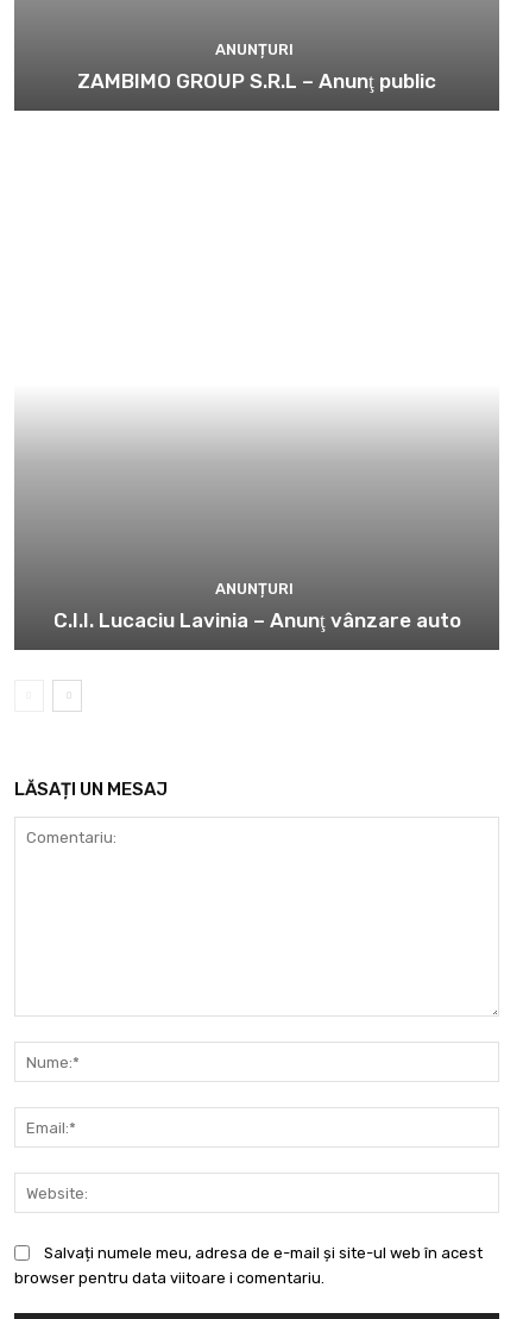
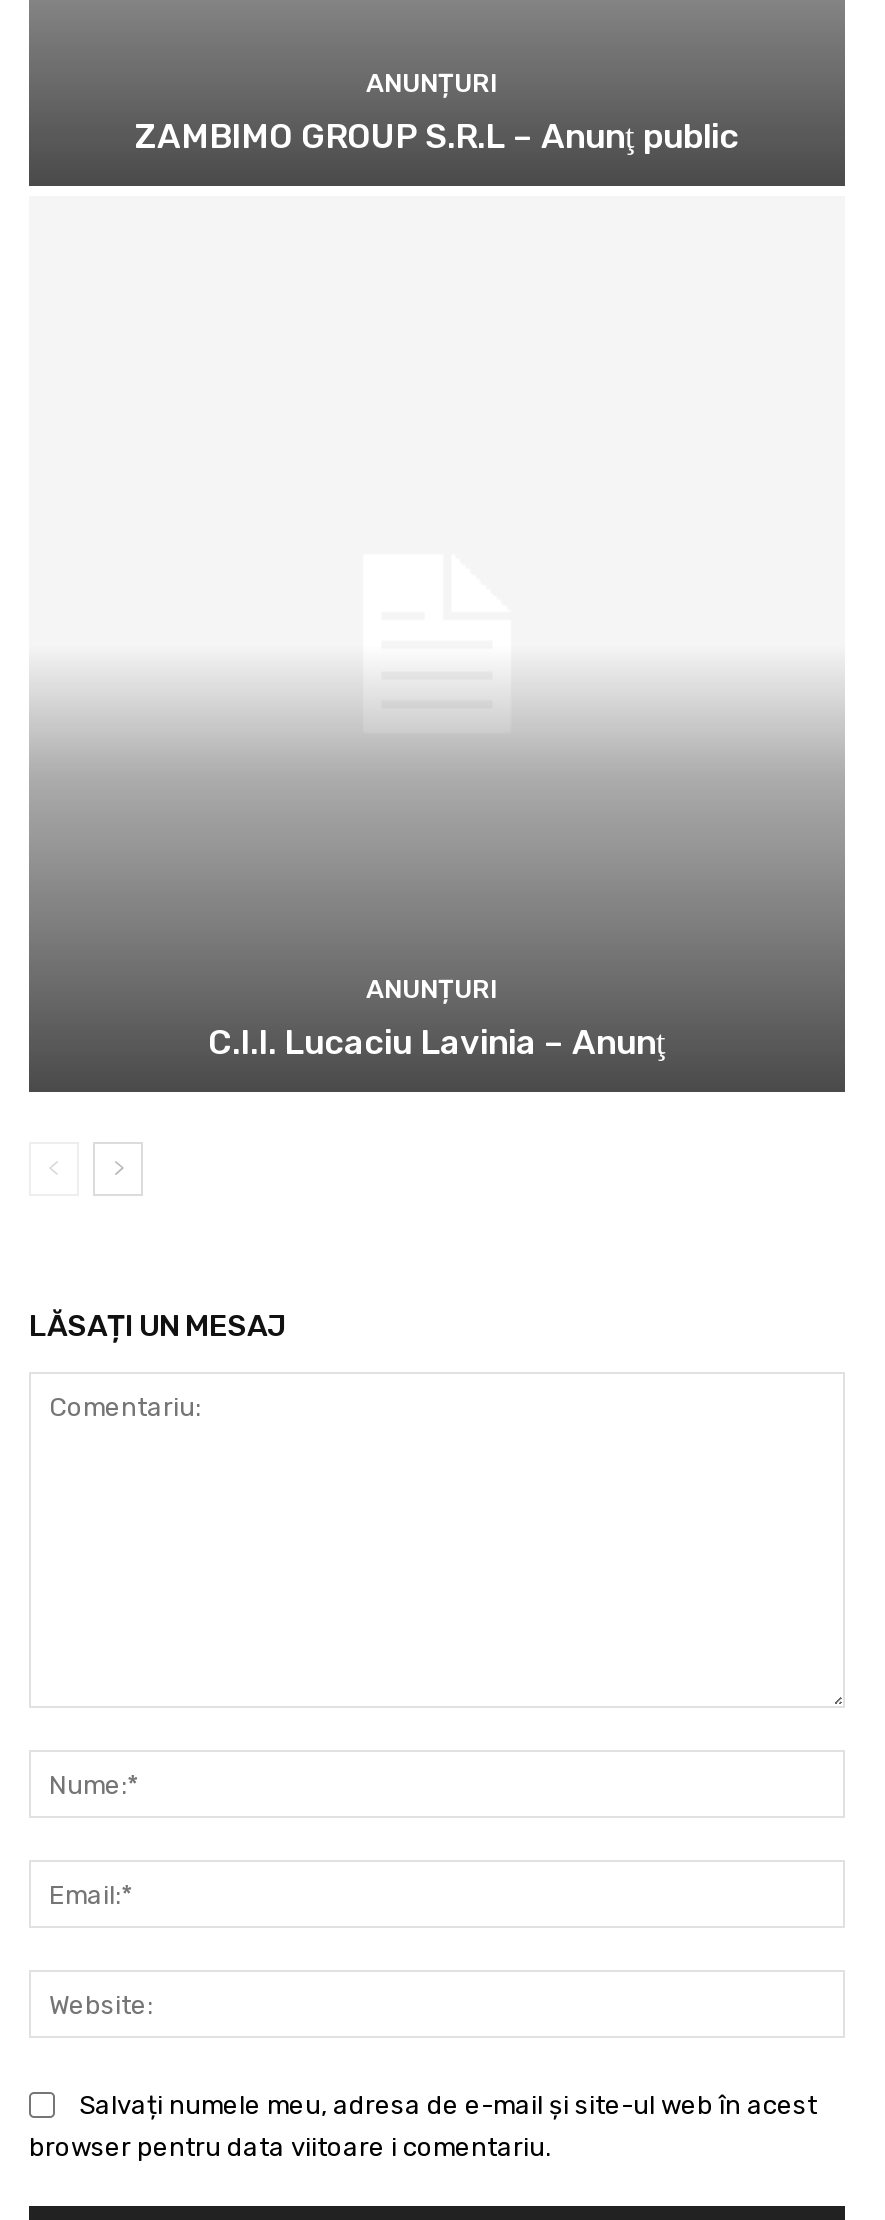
- C.I.I. Lucaciu Lavinia – Anunţ vânzare auto
+ C.I.I. Lucaciu Lavinia – Anunţ
